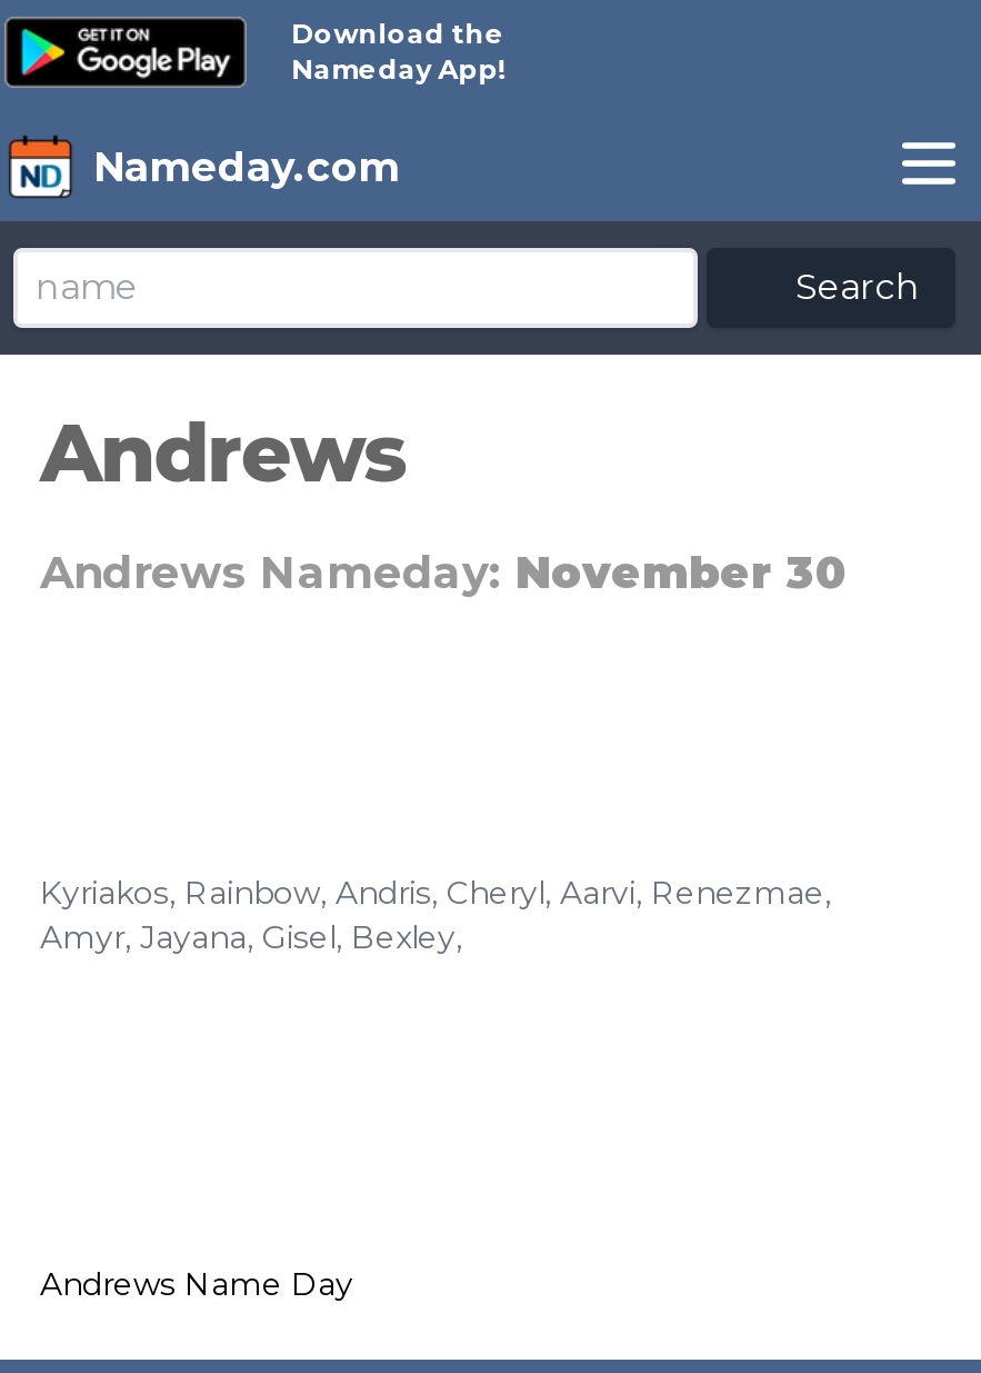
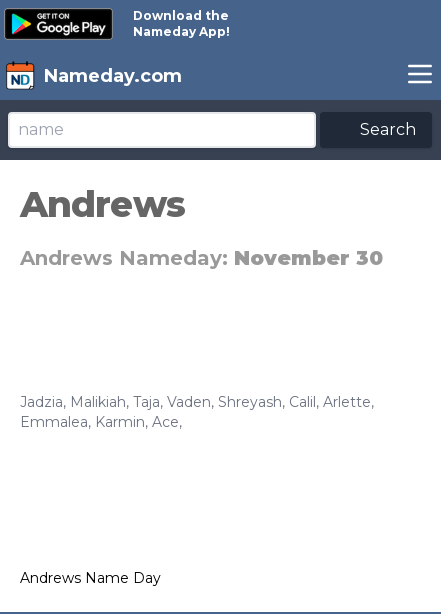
- Kyriakos, Rainbow, Andris, Cheryl, Aarvi, Renezmae,
- Amyr, Jayana, Gisel, Bexley,
+ Jadzia, Malikiah, Taja, Vaden, Shreyash, Calil, Arlette,
+ Emmalea, Karmin, Ace,
